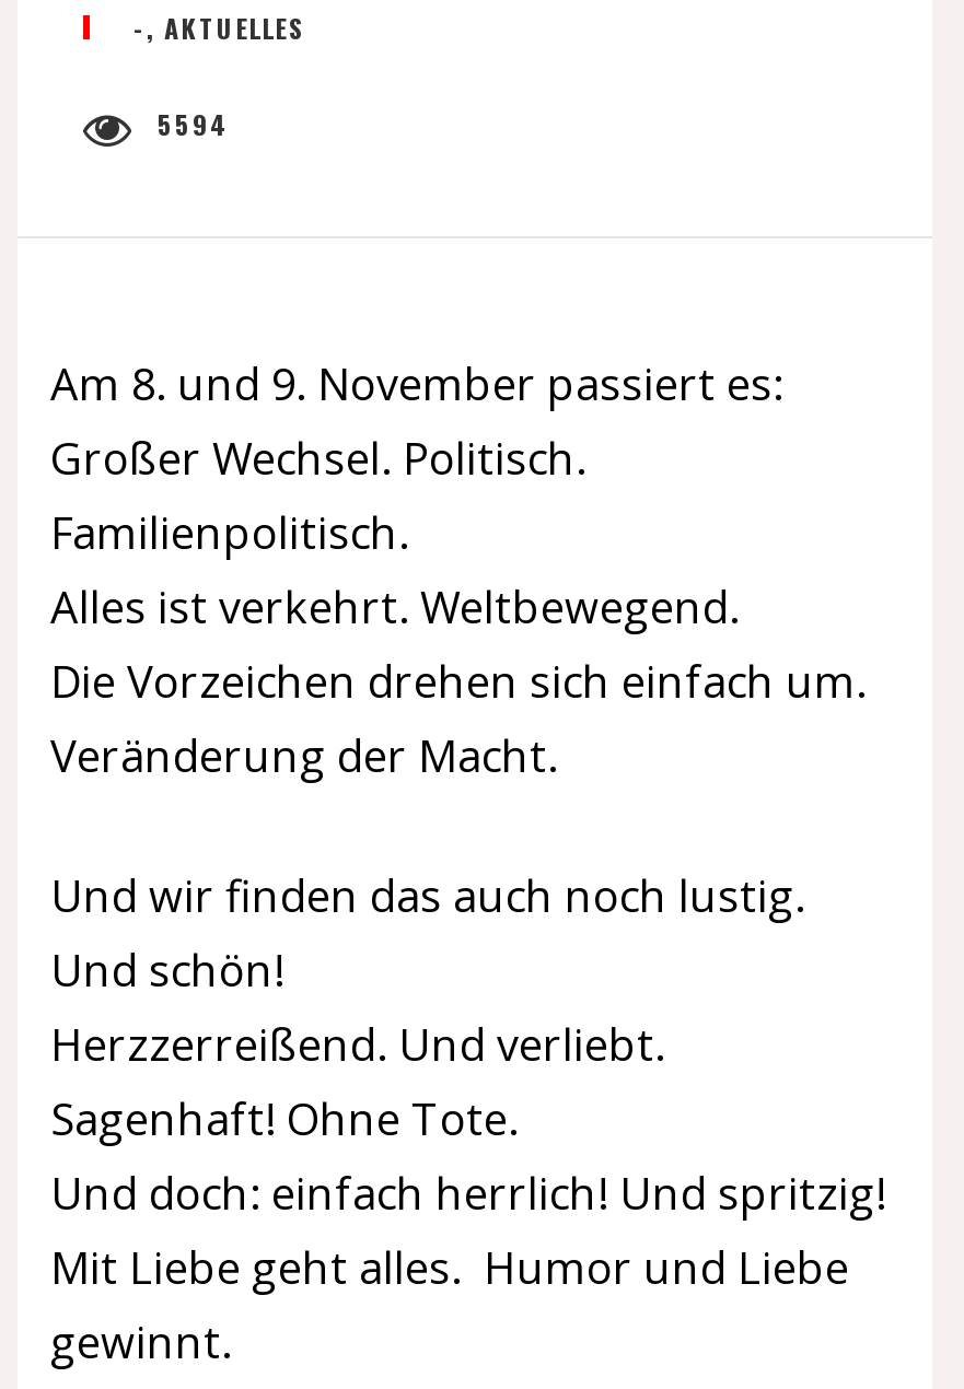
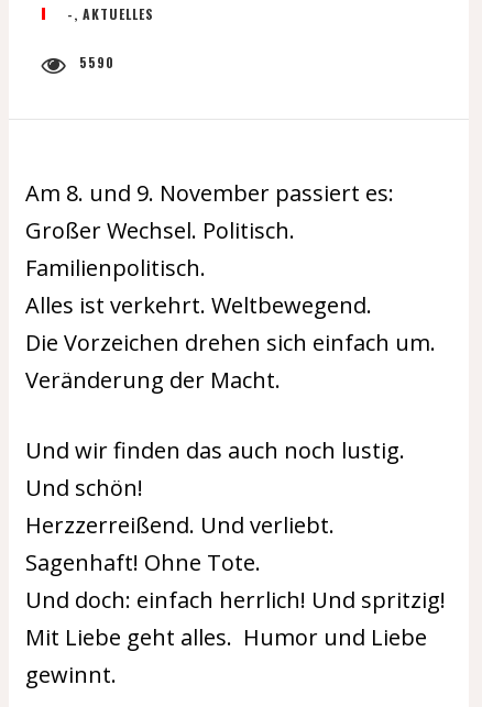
- 5594
+ 5590
